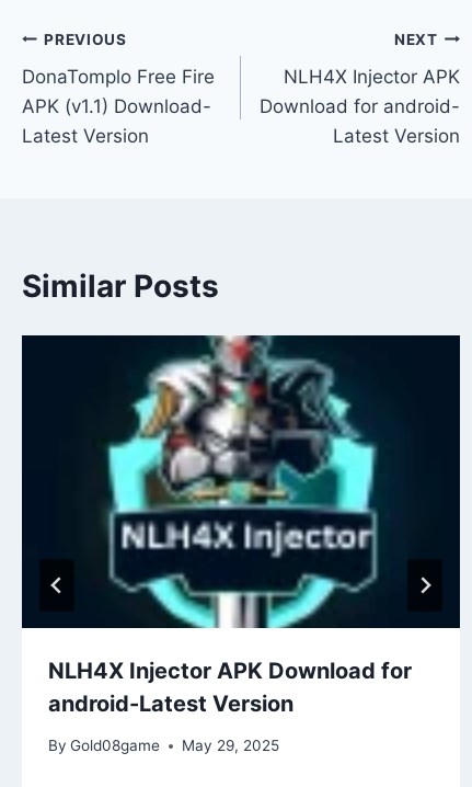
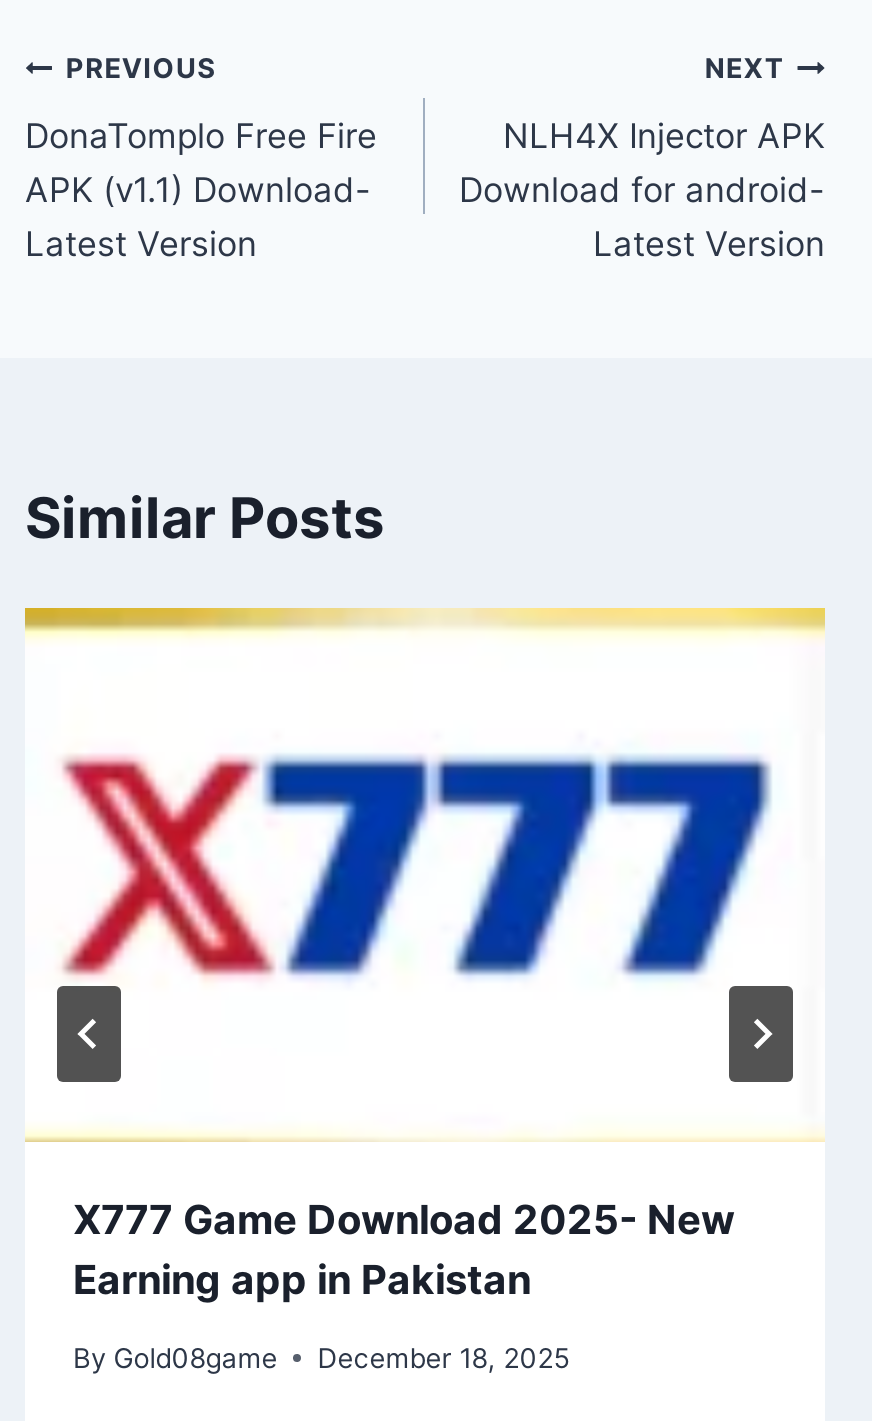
- [image]
- NLH4X Injector APK Download for
- android-Latest Version
+ [image]
+ X777 Game Download 2025- New
+ Earning app in Pakistan

- By Gold08game May 29, 2025
+ By Gold08game December 18, 2025
